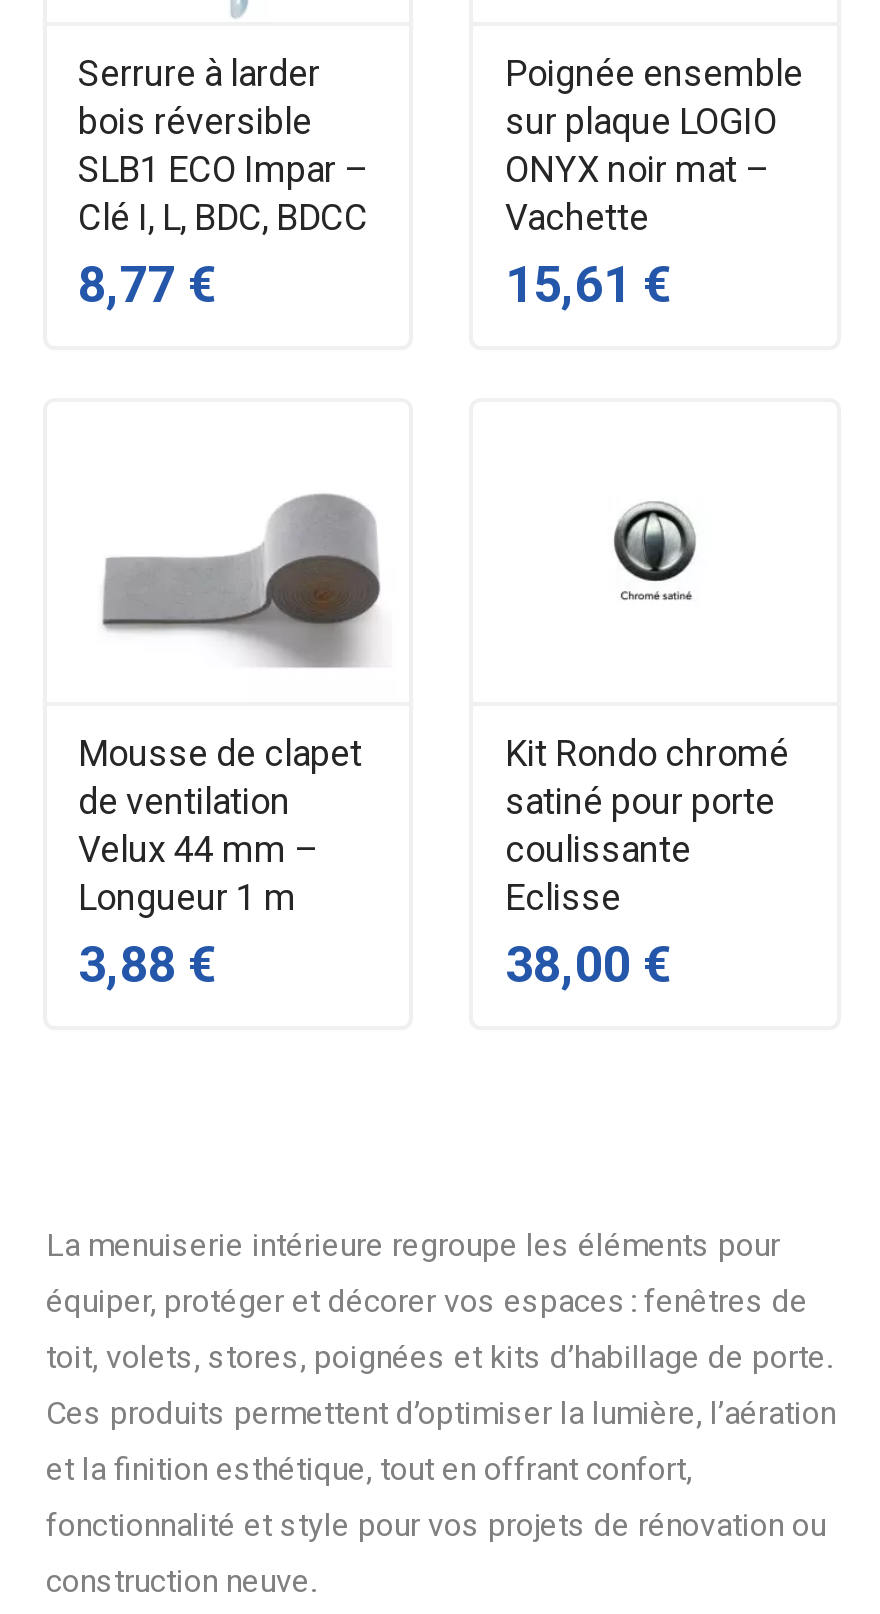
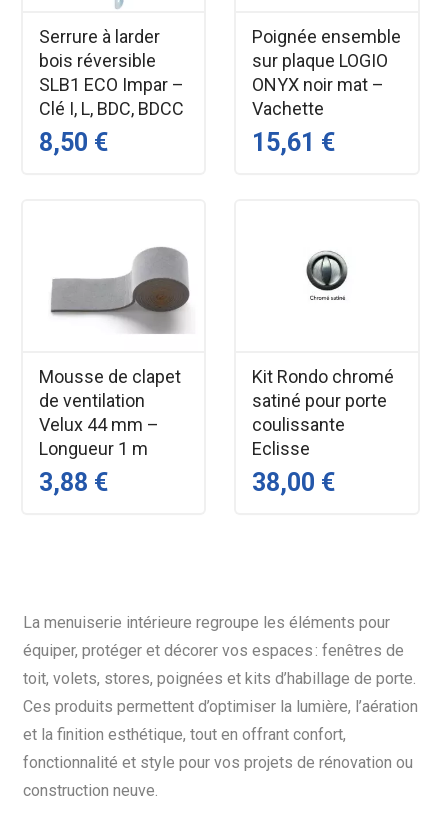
- 8,77 €
+ 8,50 €
